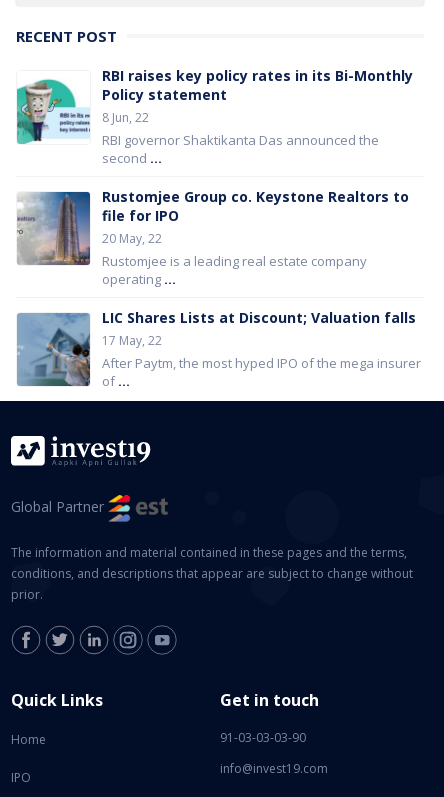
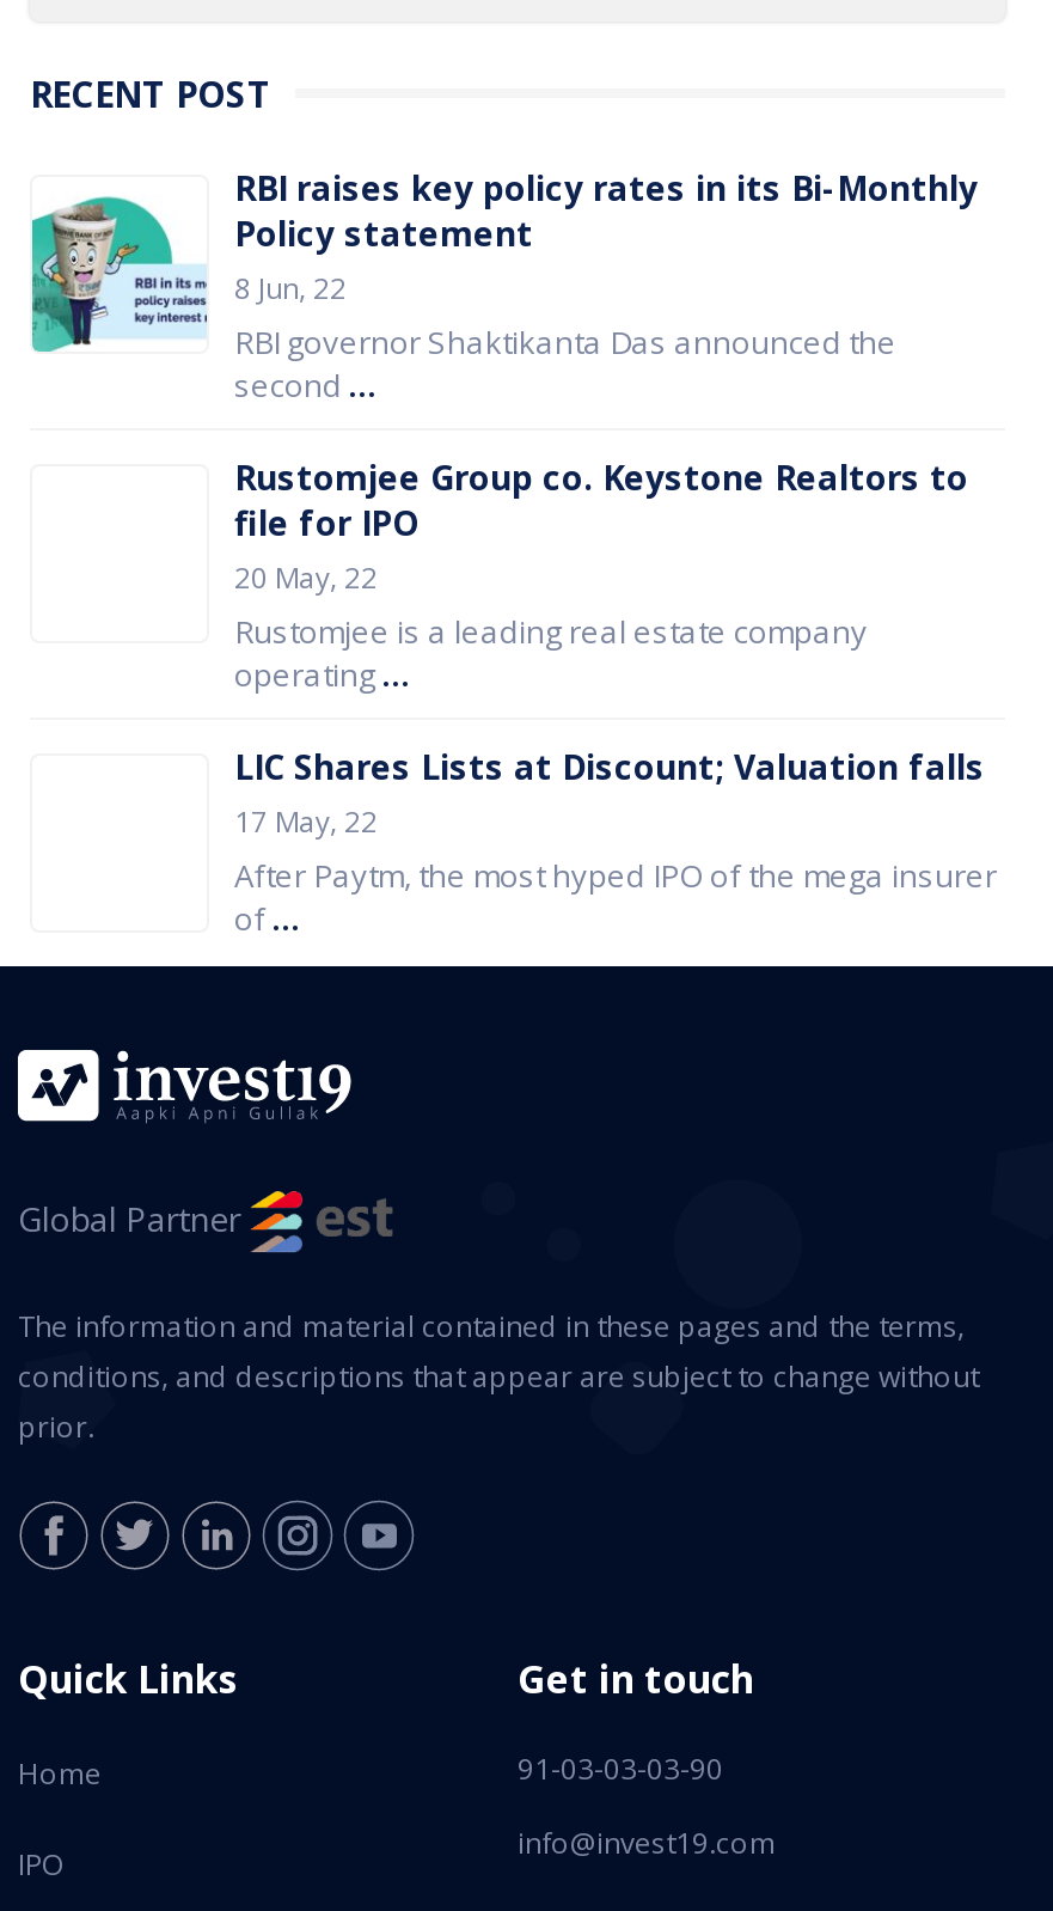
- [image]

- [image]
